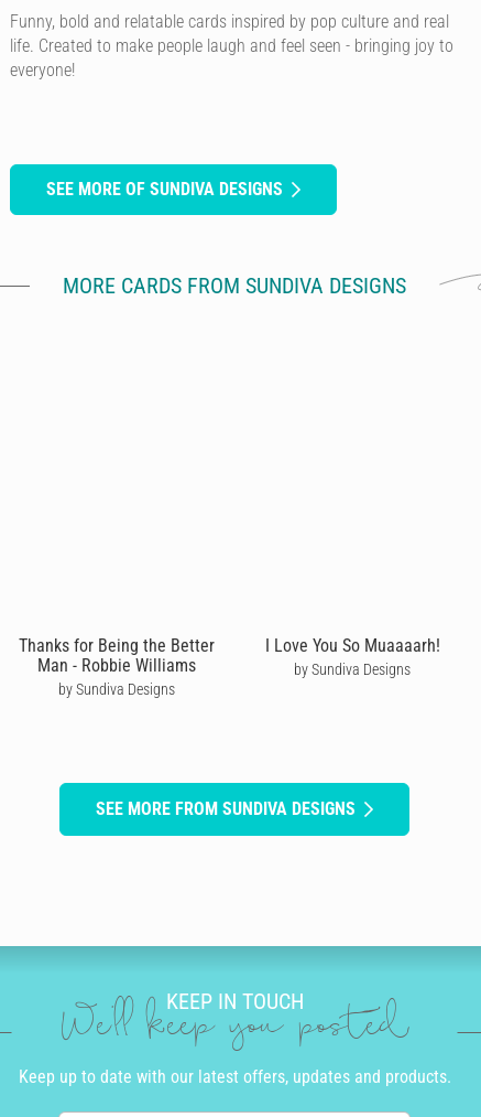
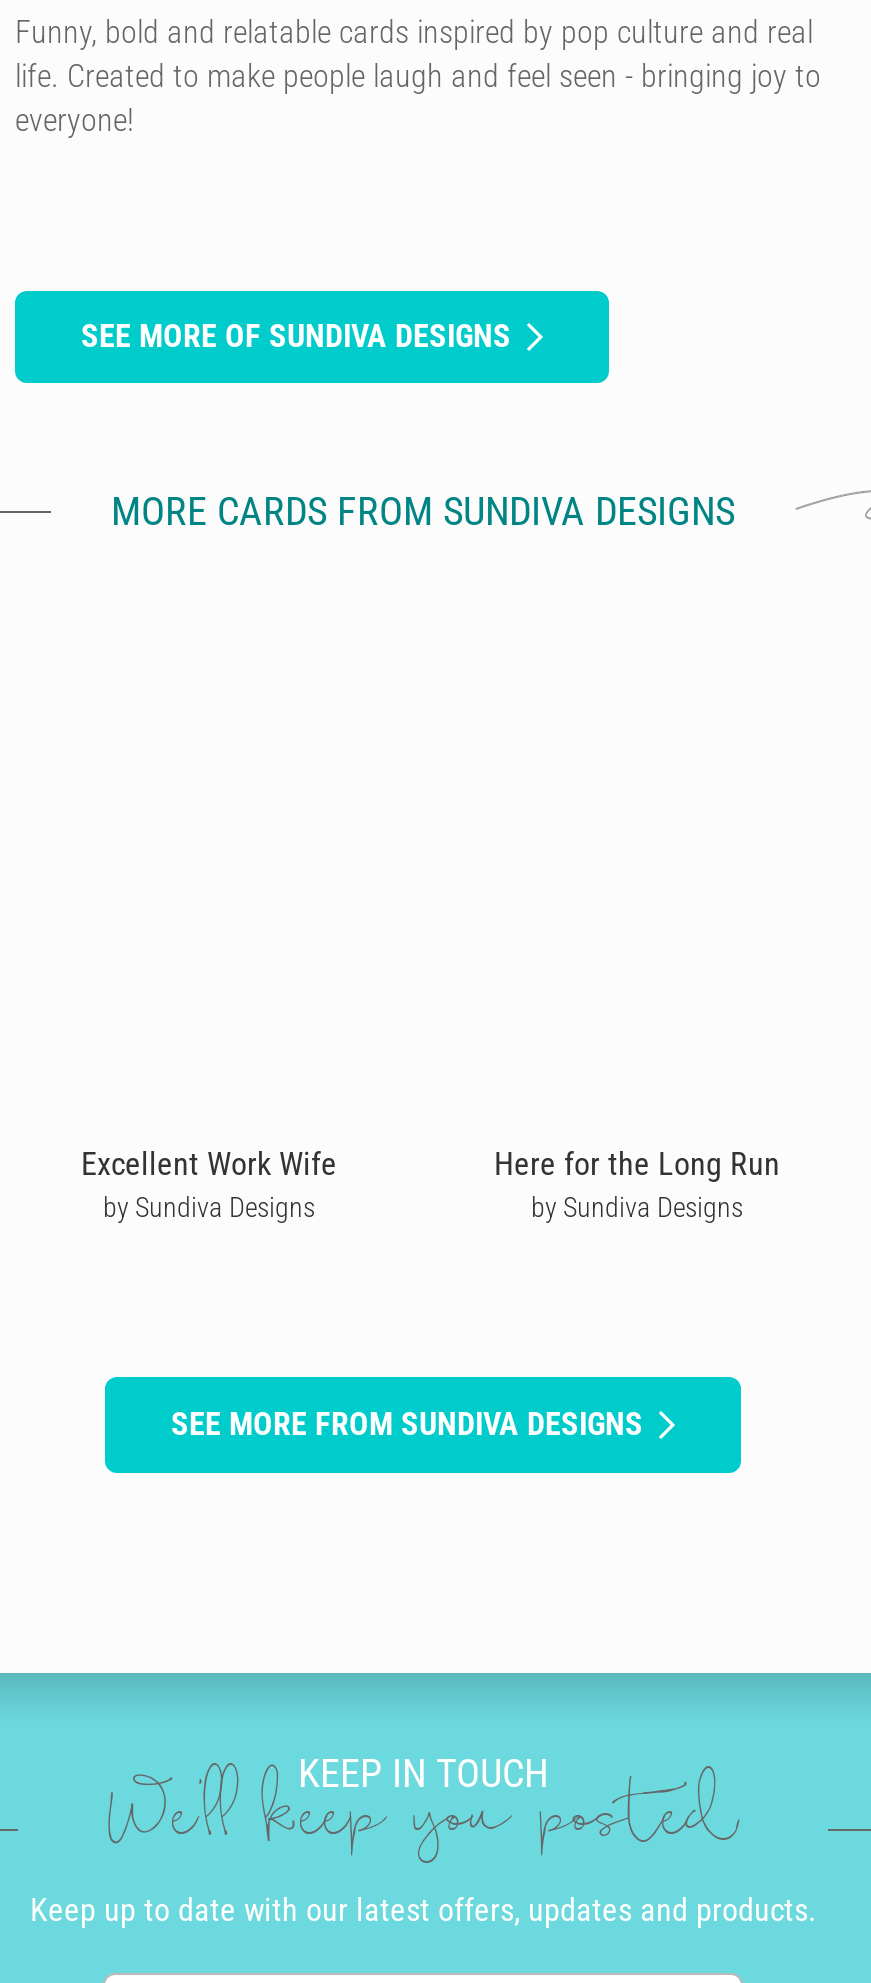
- Thanks for Being the Better
- Man - Robbie Williams
+ Excellent Work Wife

- I Love You So Muaaaarh!
+ Here for the Long Run
